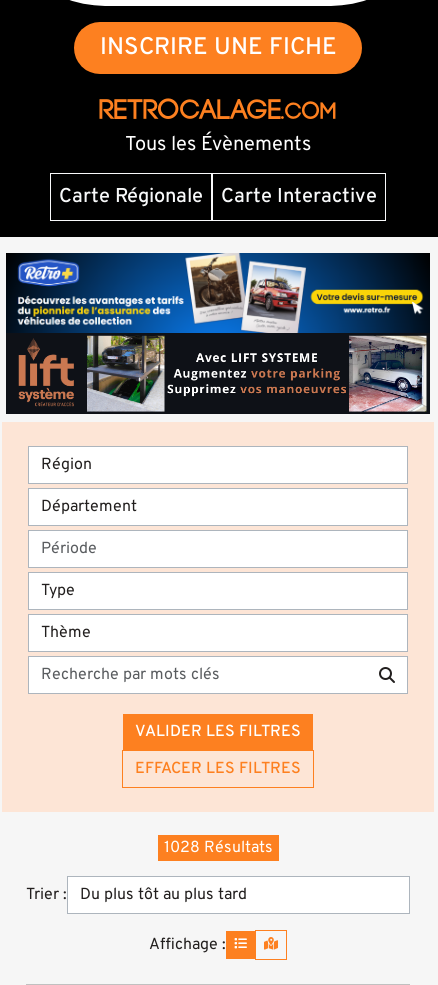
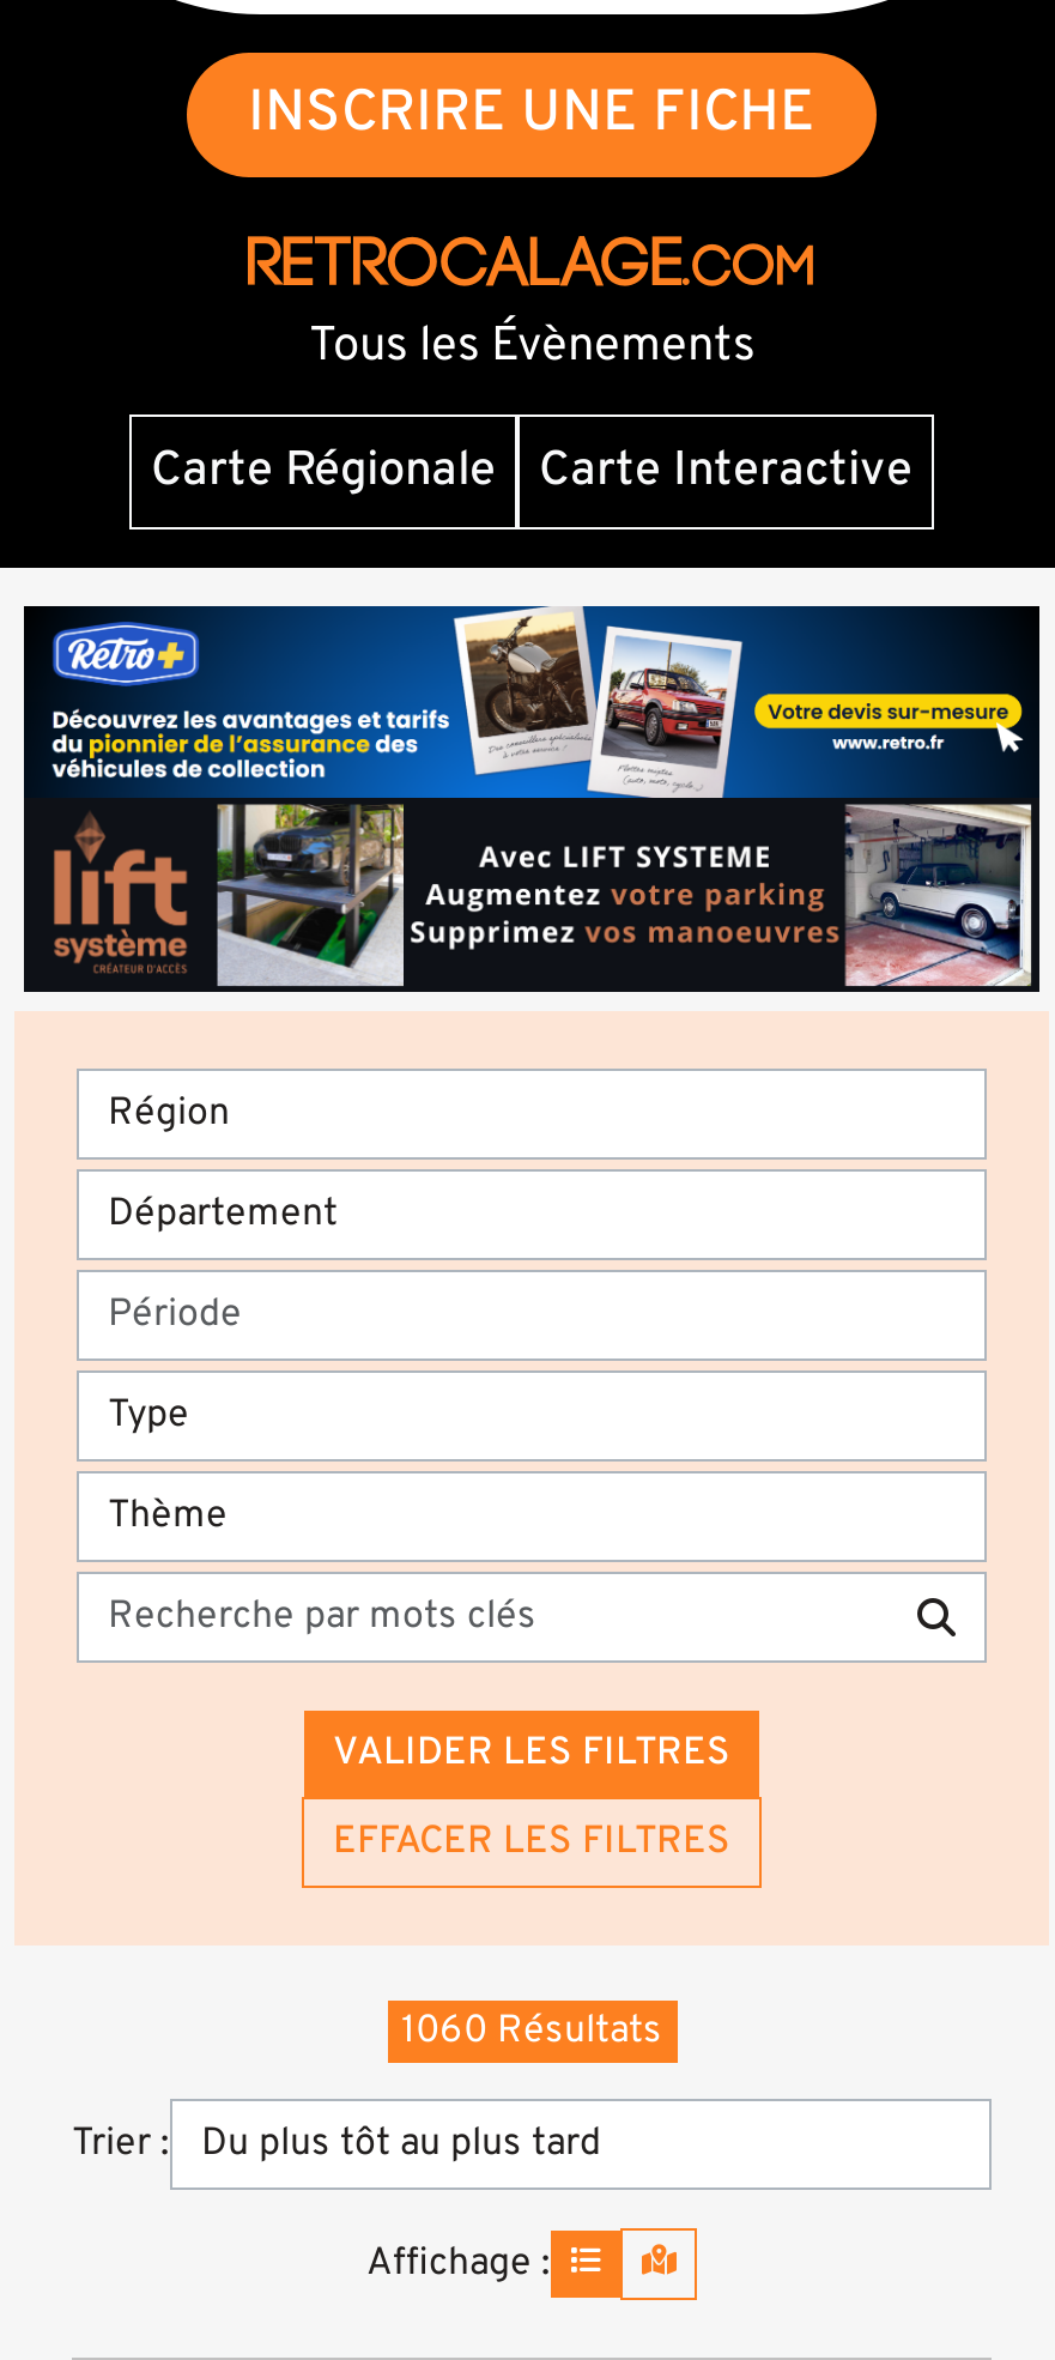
- 1028 Résultats
+ 1060 Résultats
